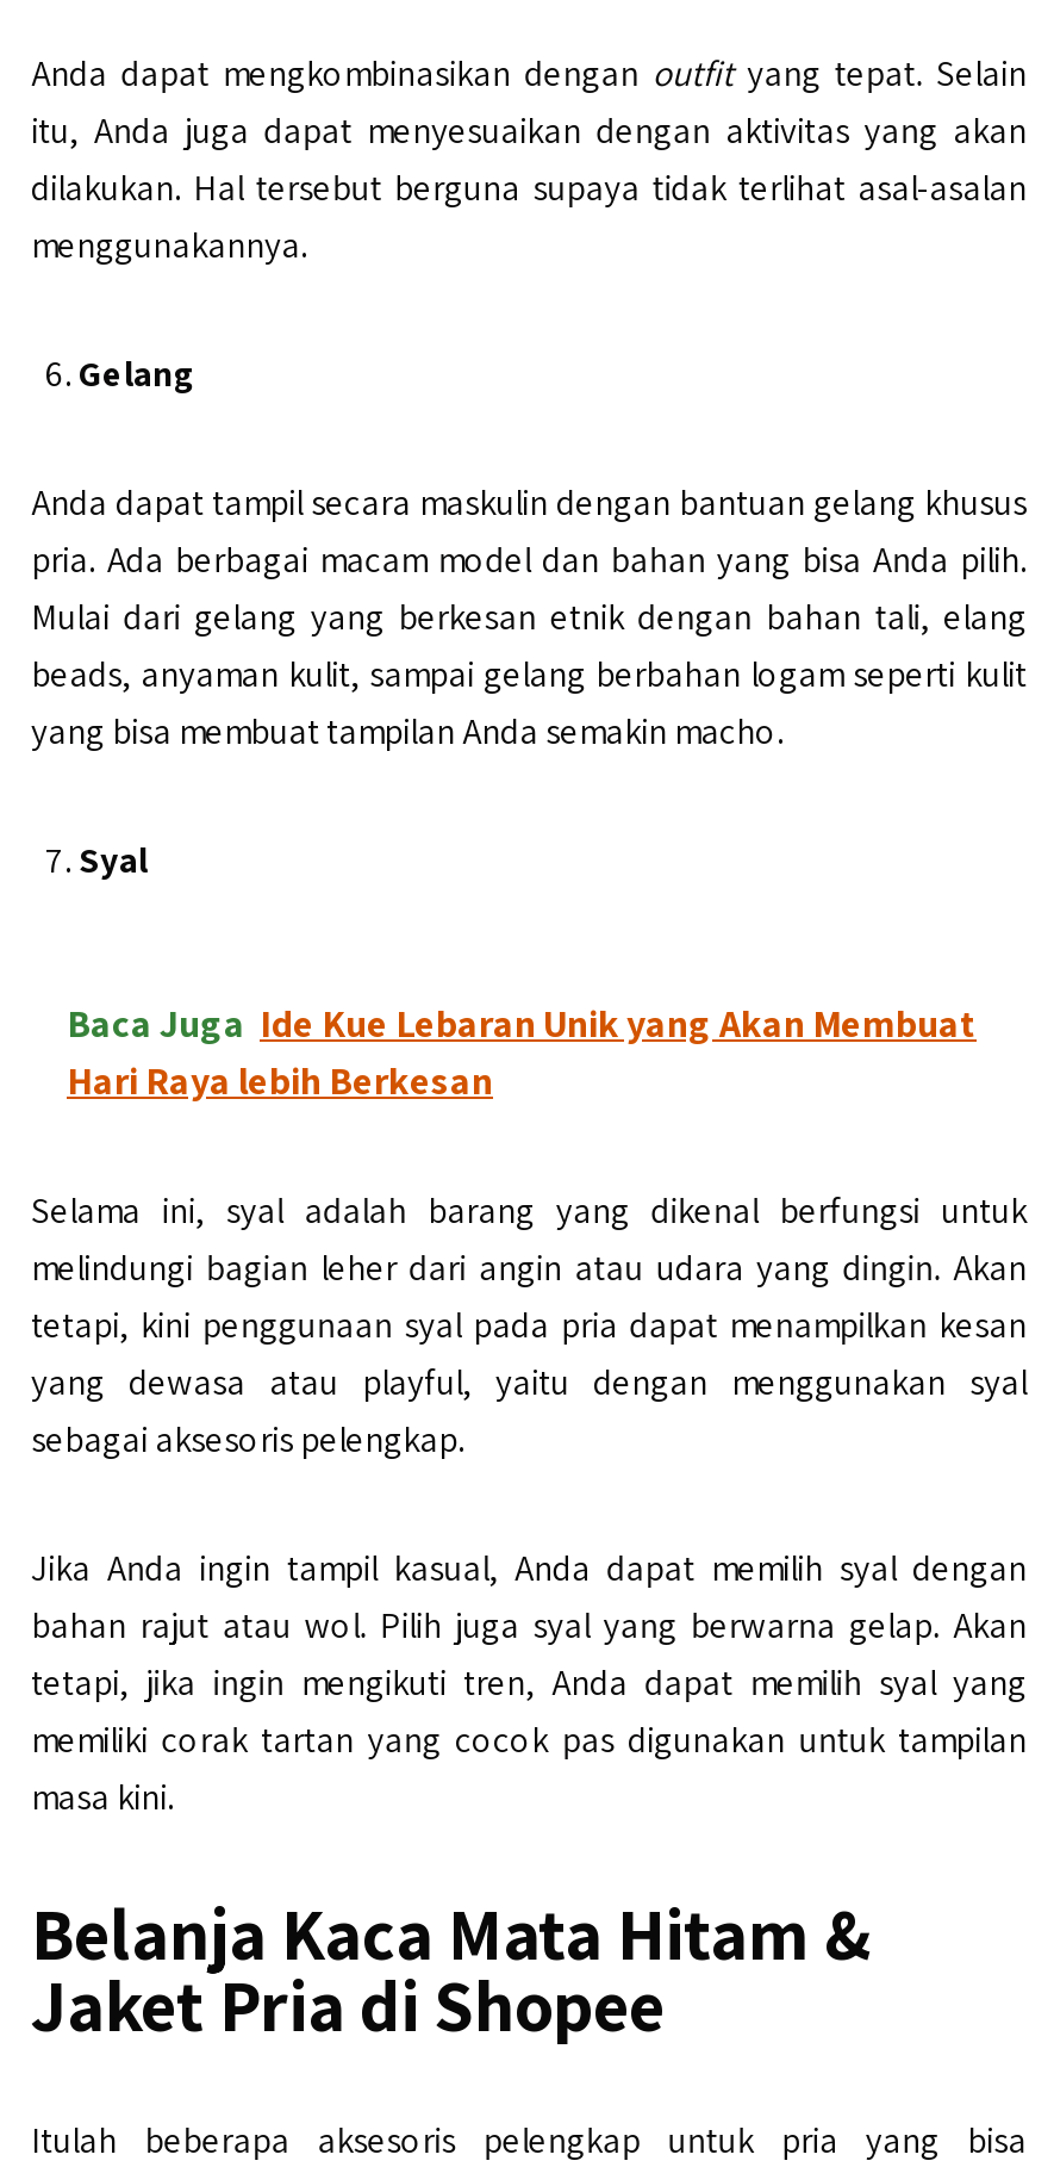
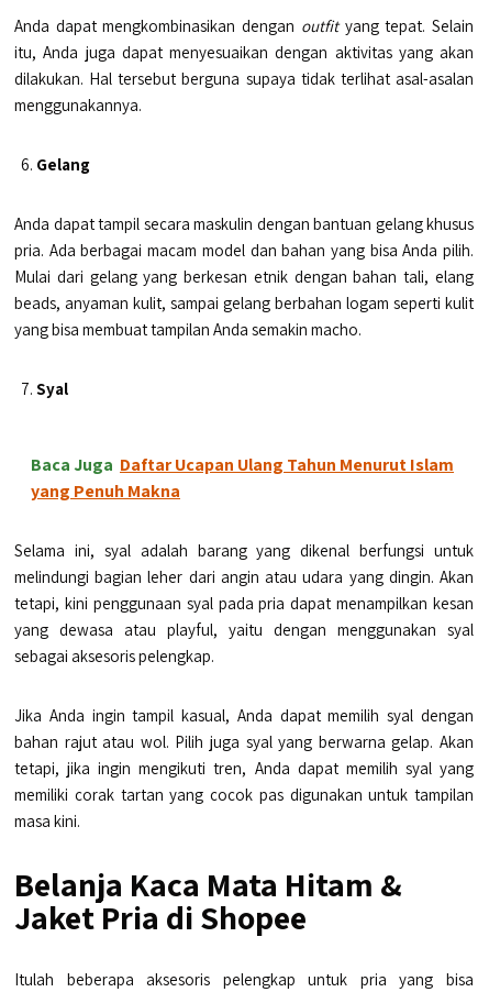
- Baca Juga Ide Kue Lebaran Unik yang Akan Membuat
- Hari Raya lebih Berkesan
+ Baca Juga Daftar Ucapan Ulang Tahun Menurut Islam
+ yang Penuh Makna
